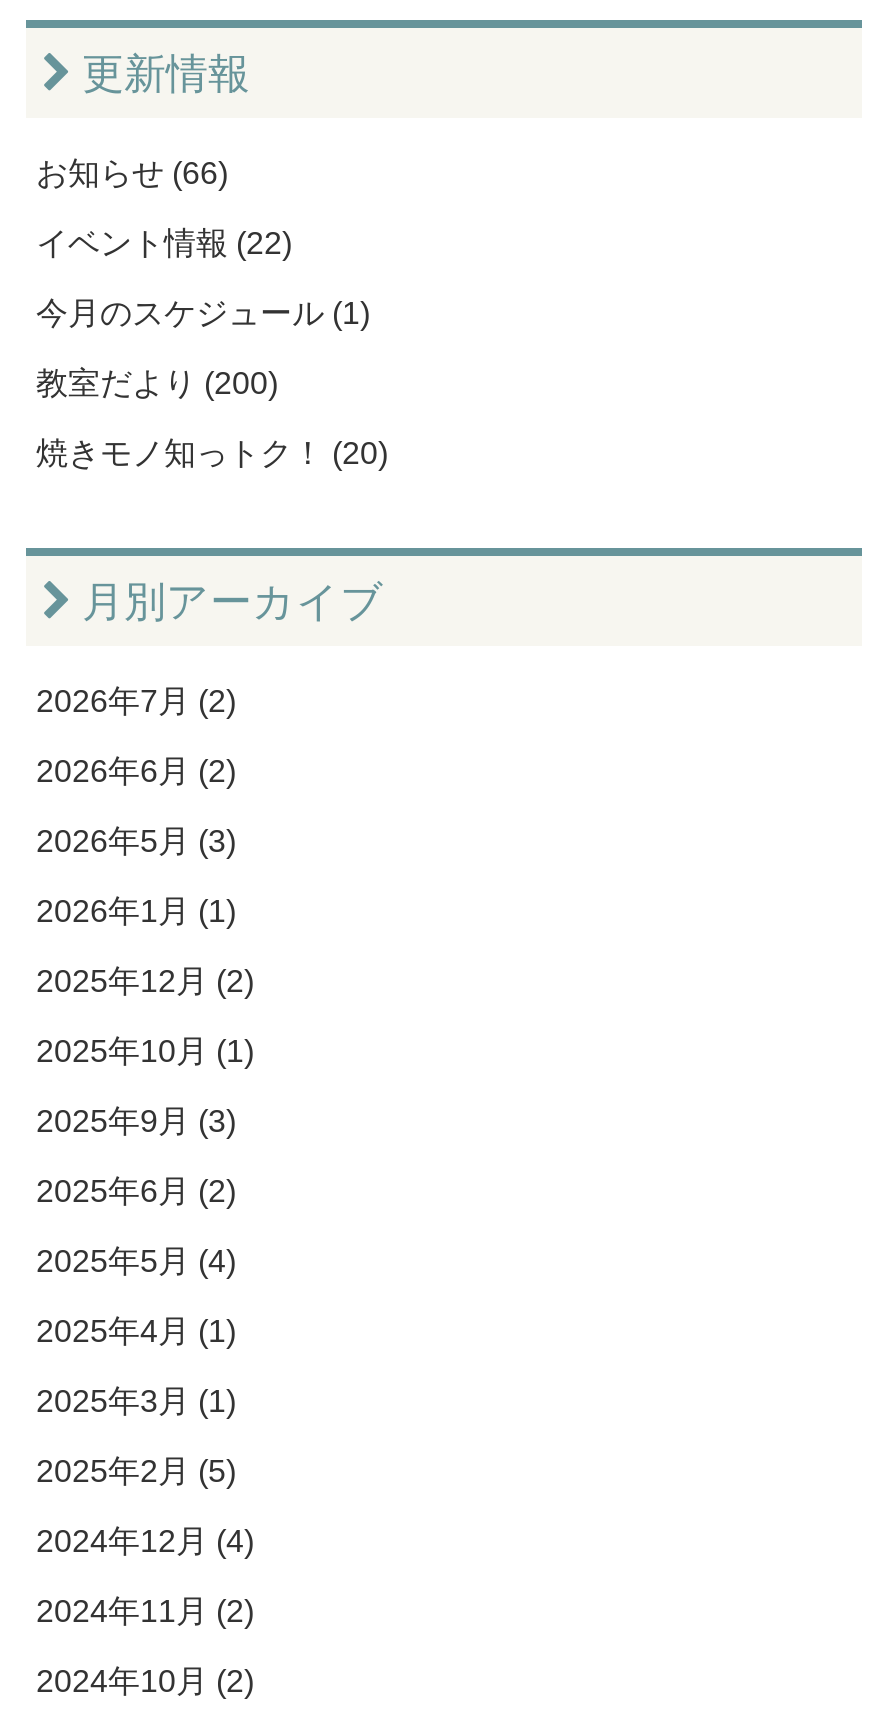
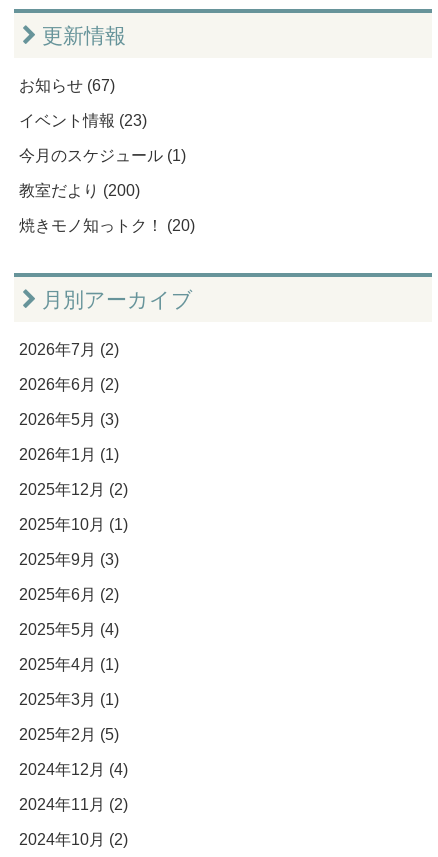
- お知らせ (66)
+ お知らせ (67)

- イベント情報 (22)
+ イベント情報 (23)
